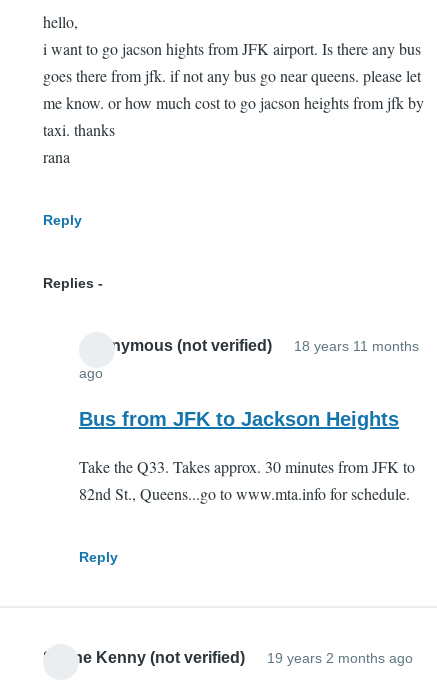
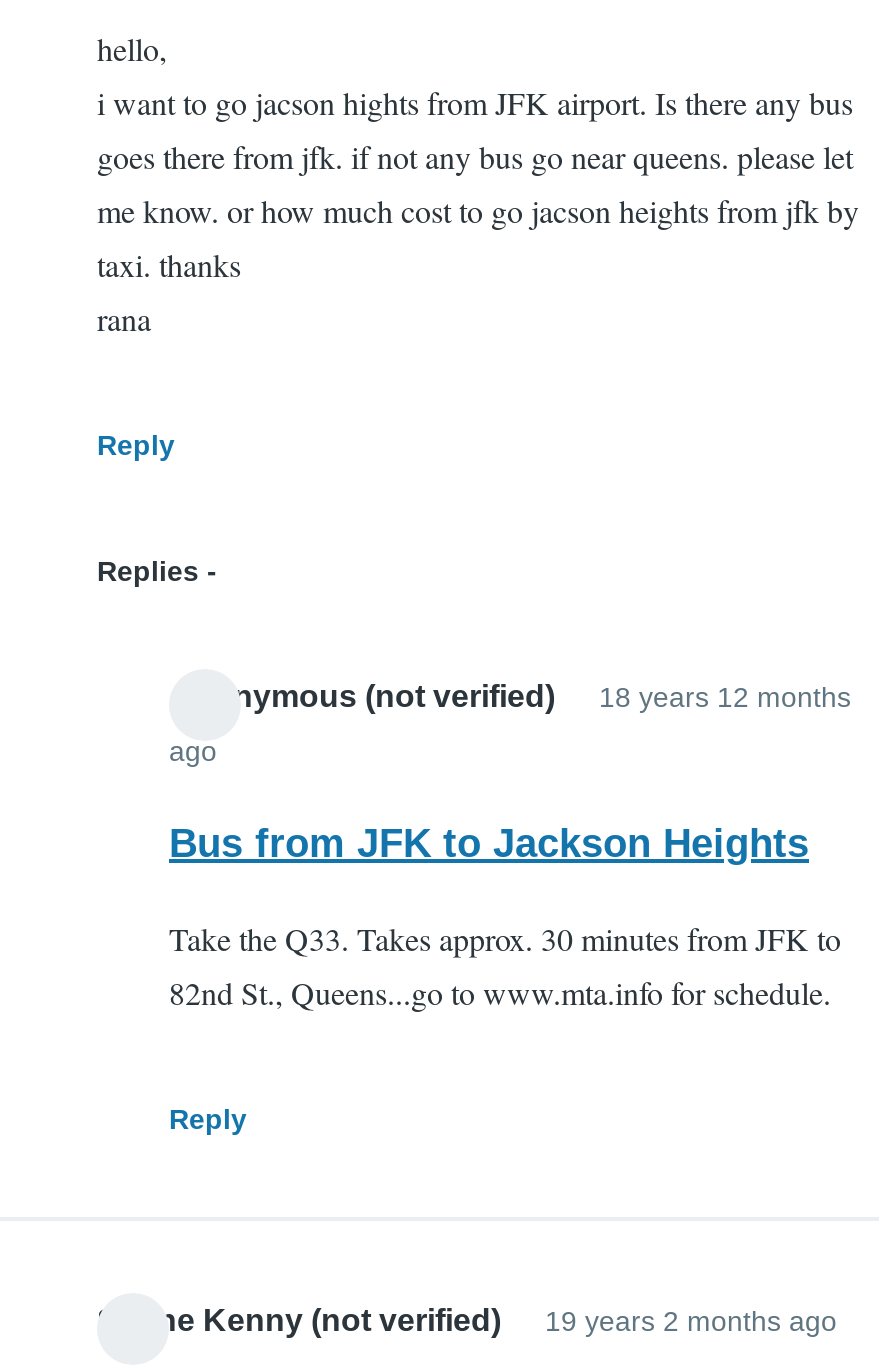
- 18 years 11 months
+ 18 years 12 months
